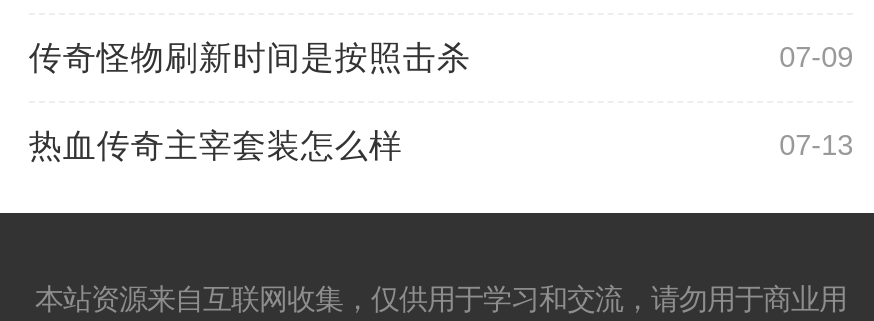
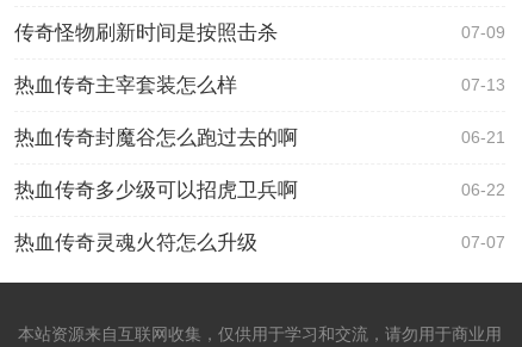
+ 热血传奇封魔谷怎么跑过去的啊
+ 06-21
+ 热血传奇多少级可以招虎卫兵啊
+ 06-22
+ 热血传奇灵魂火符怎么升级
+ 07-07
